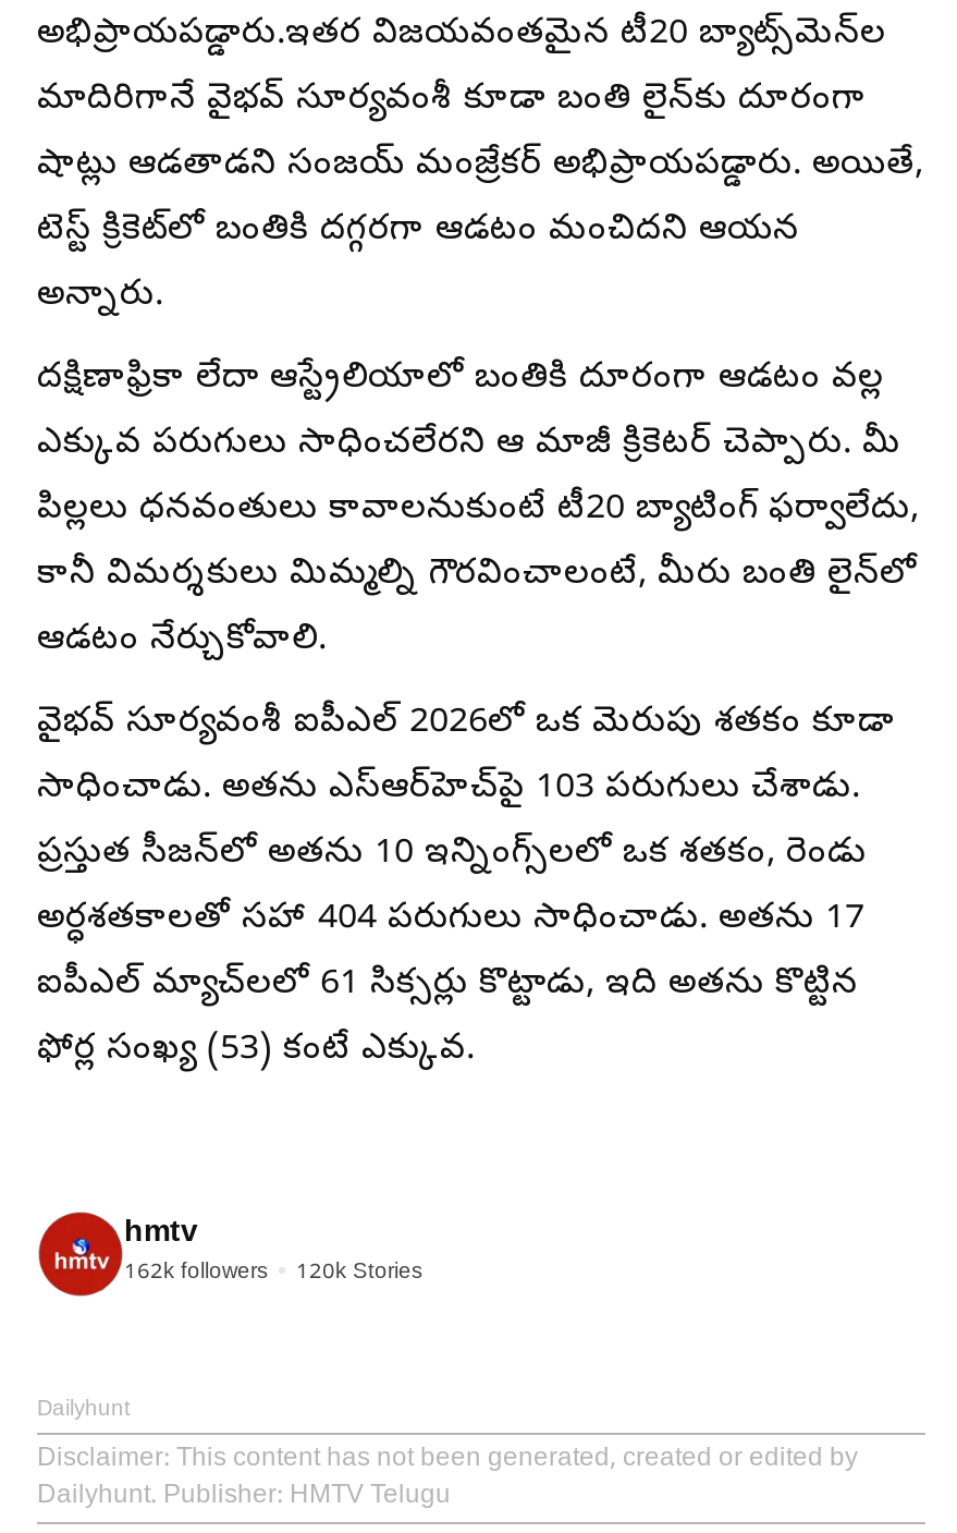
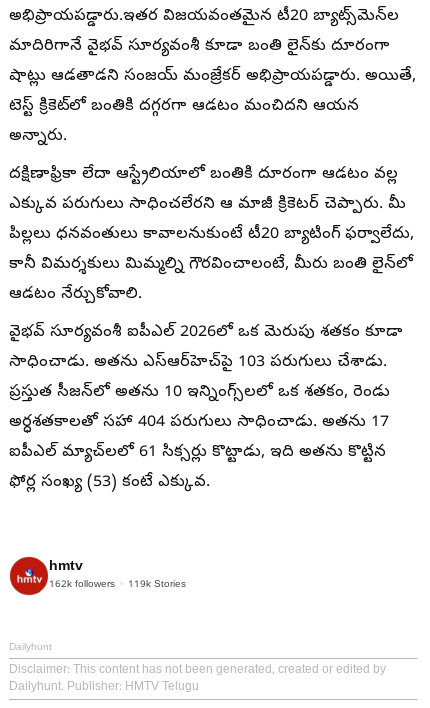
- 162k followers 120k Stories
+ 162k followers 119k Stories
